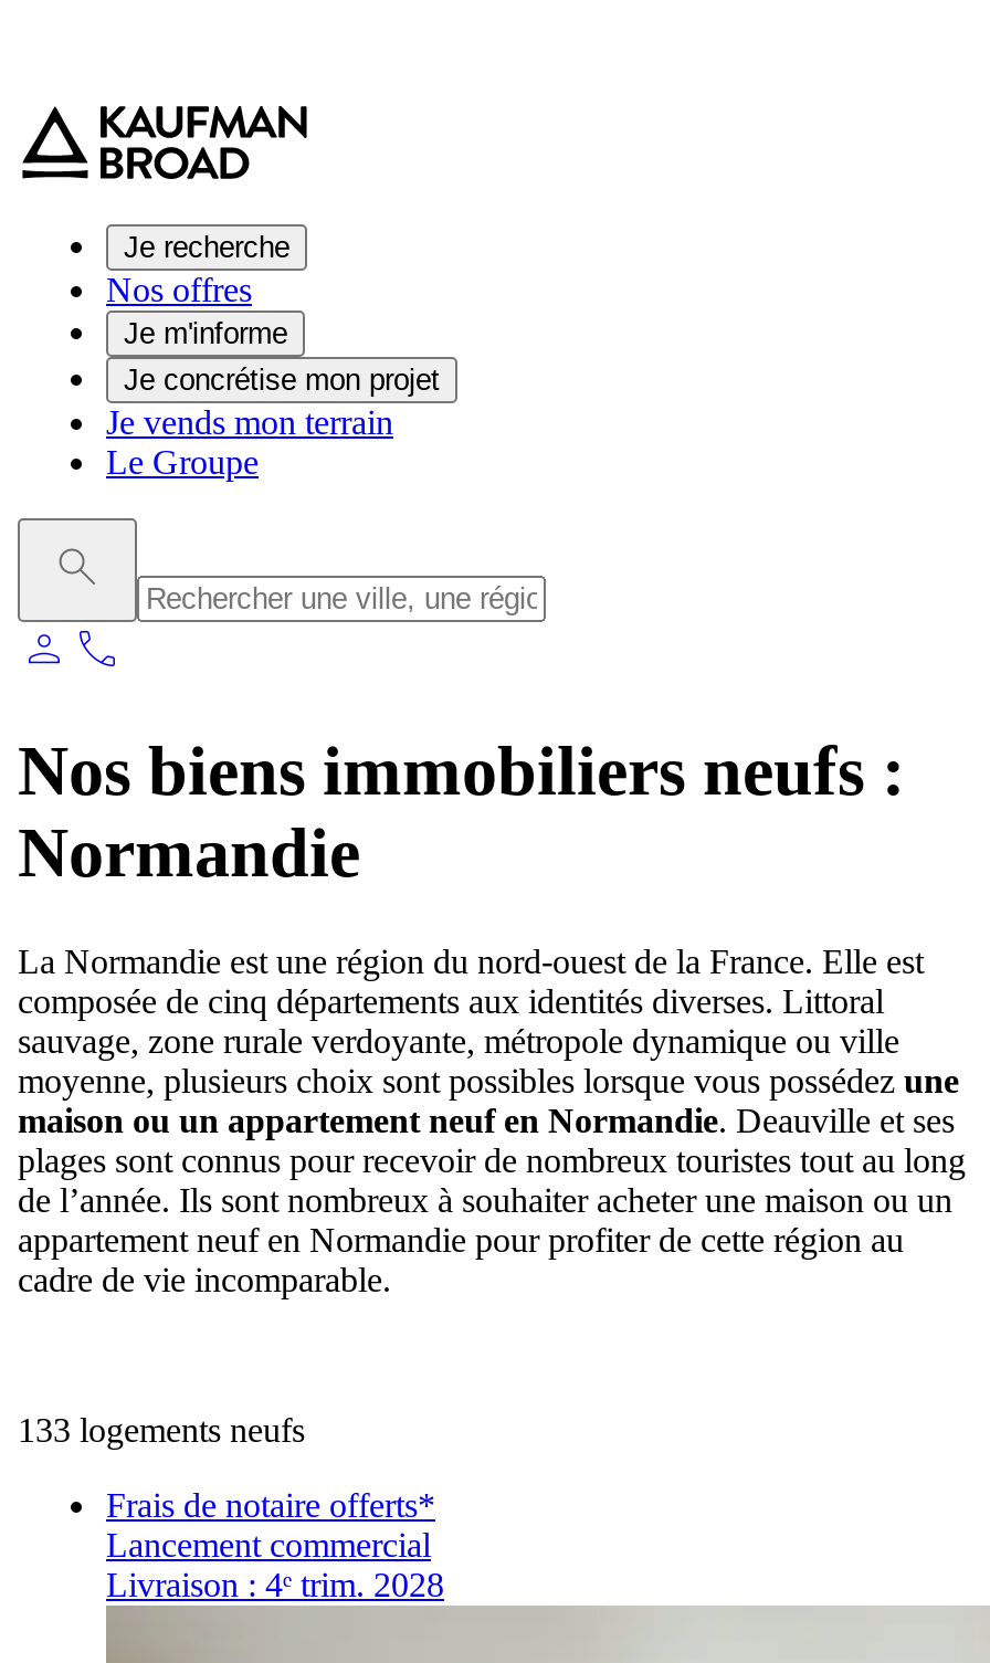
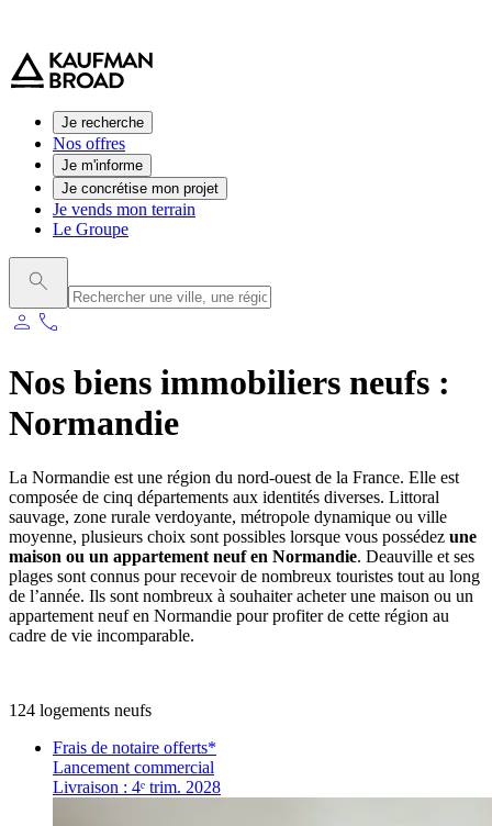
- 133 logements neufs
+ 124 logements neufs
